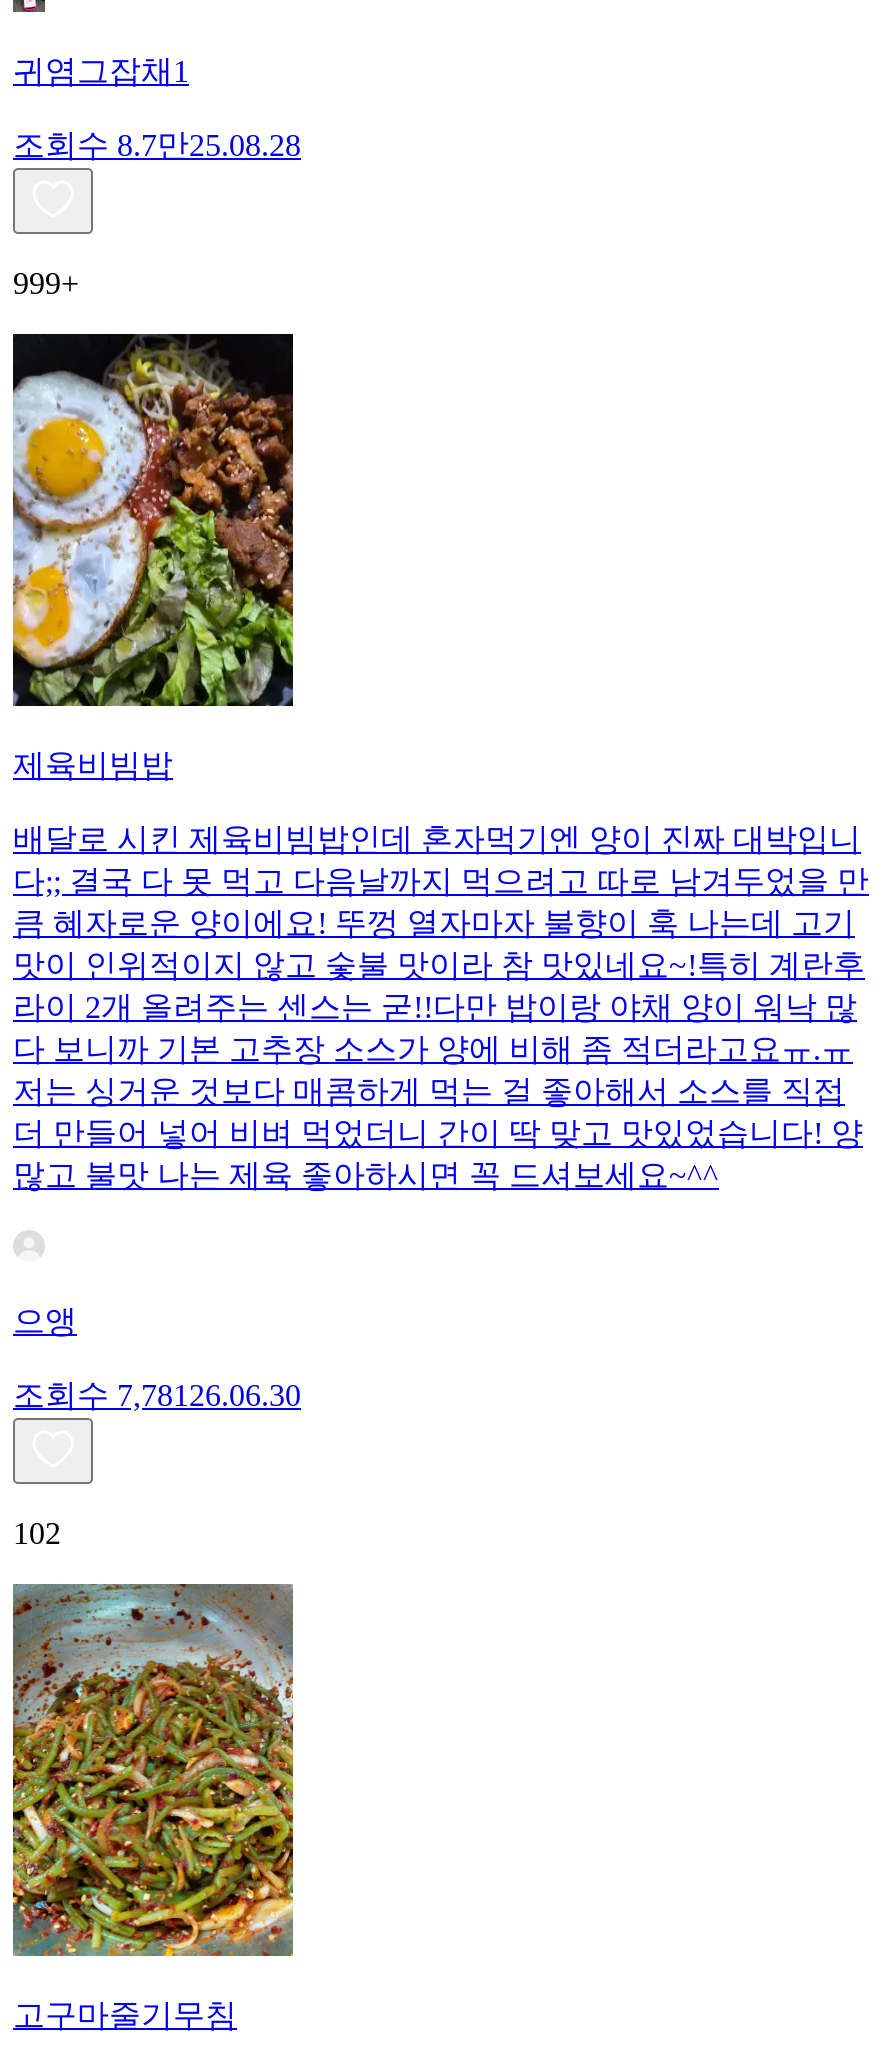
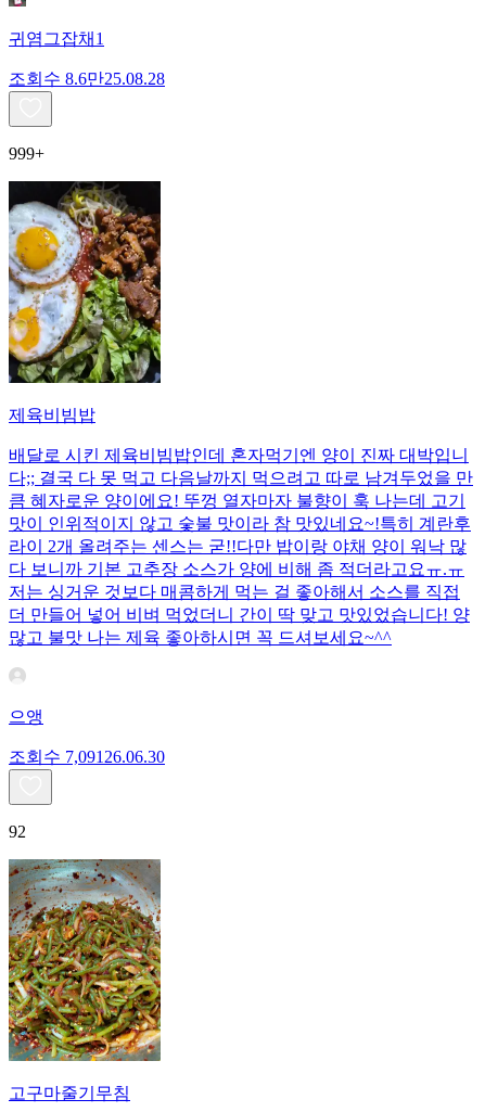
- 조회수 8.7만 25.08.28
+ 조회수 8.6만 25.08.28

- 조회수 7,781 26.06.30
+ 조회수 7,091 26.06.30

- 102
+ 92
